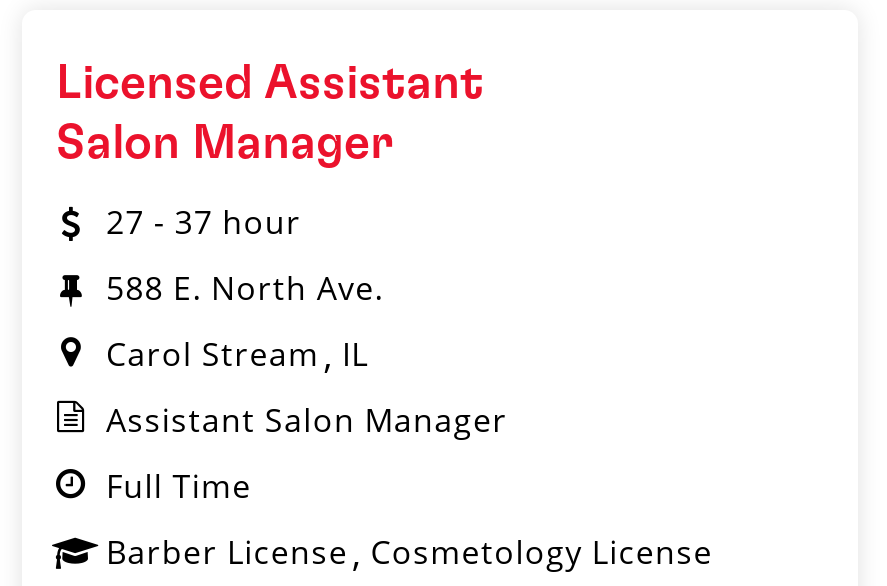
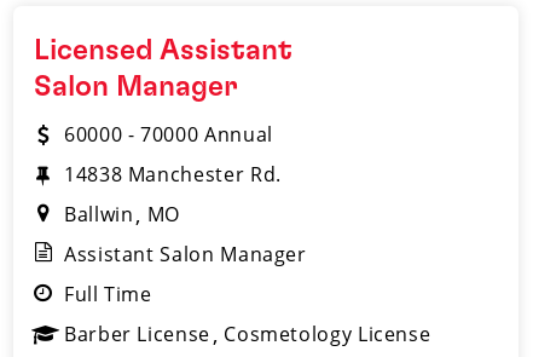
- 27 - 37 hour
+ 60000 - 70000 Annual

- 588 E. North Ave.
+ 14838 Manchester Rd.

- Carol Stream IL
+ Ballwin MO
